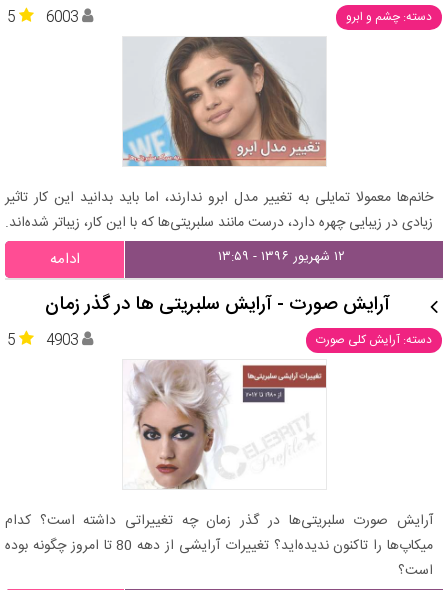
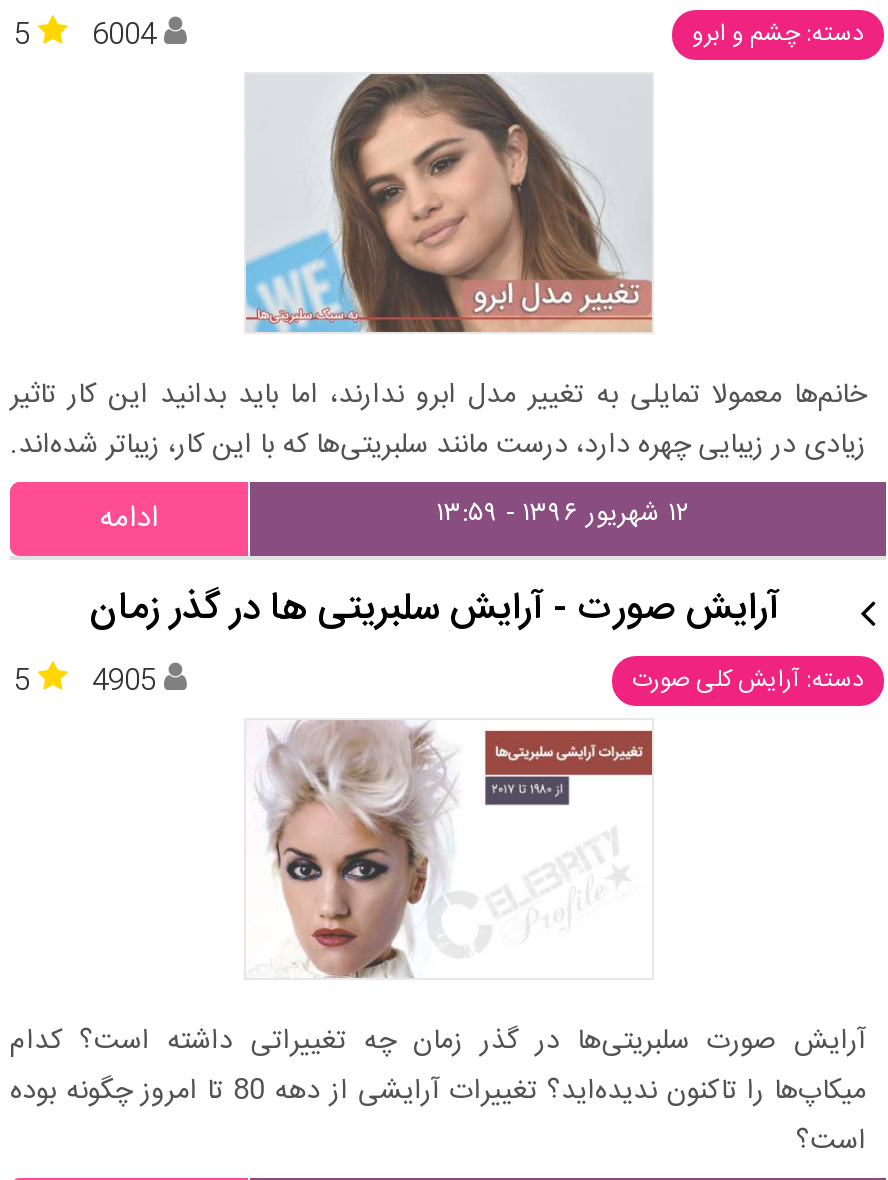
- 5 6003
+ 5 6004

- 5 4903
+ 5 4905
